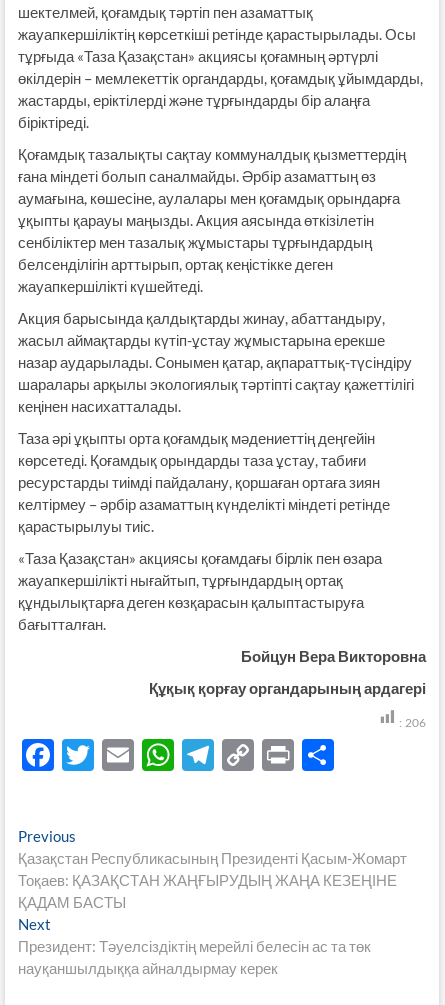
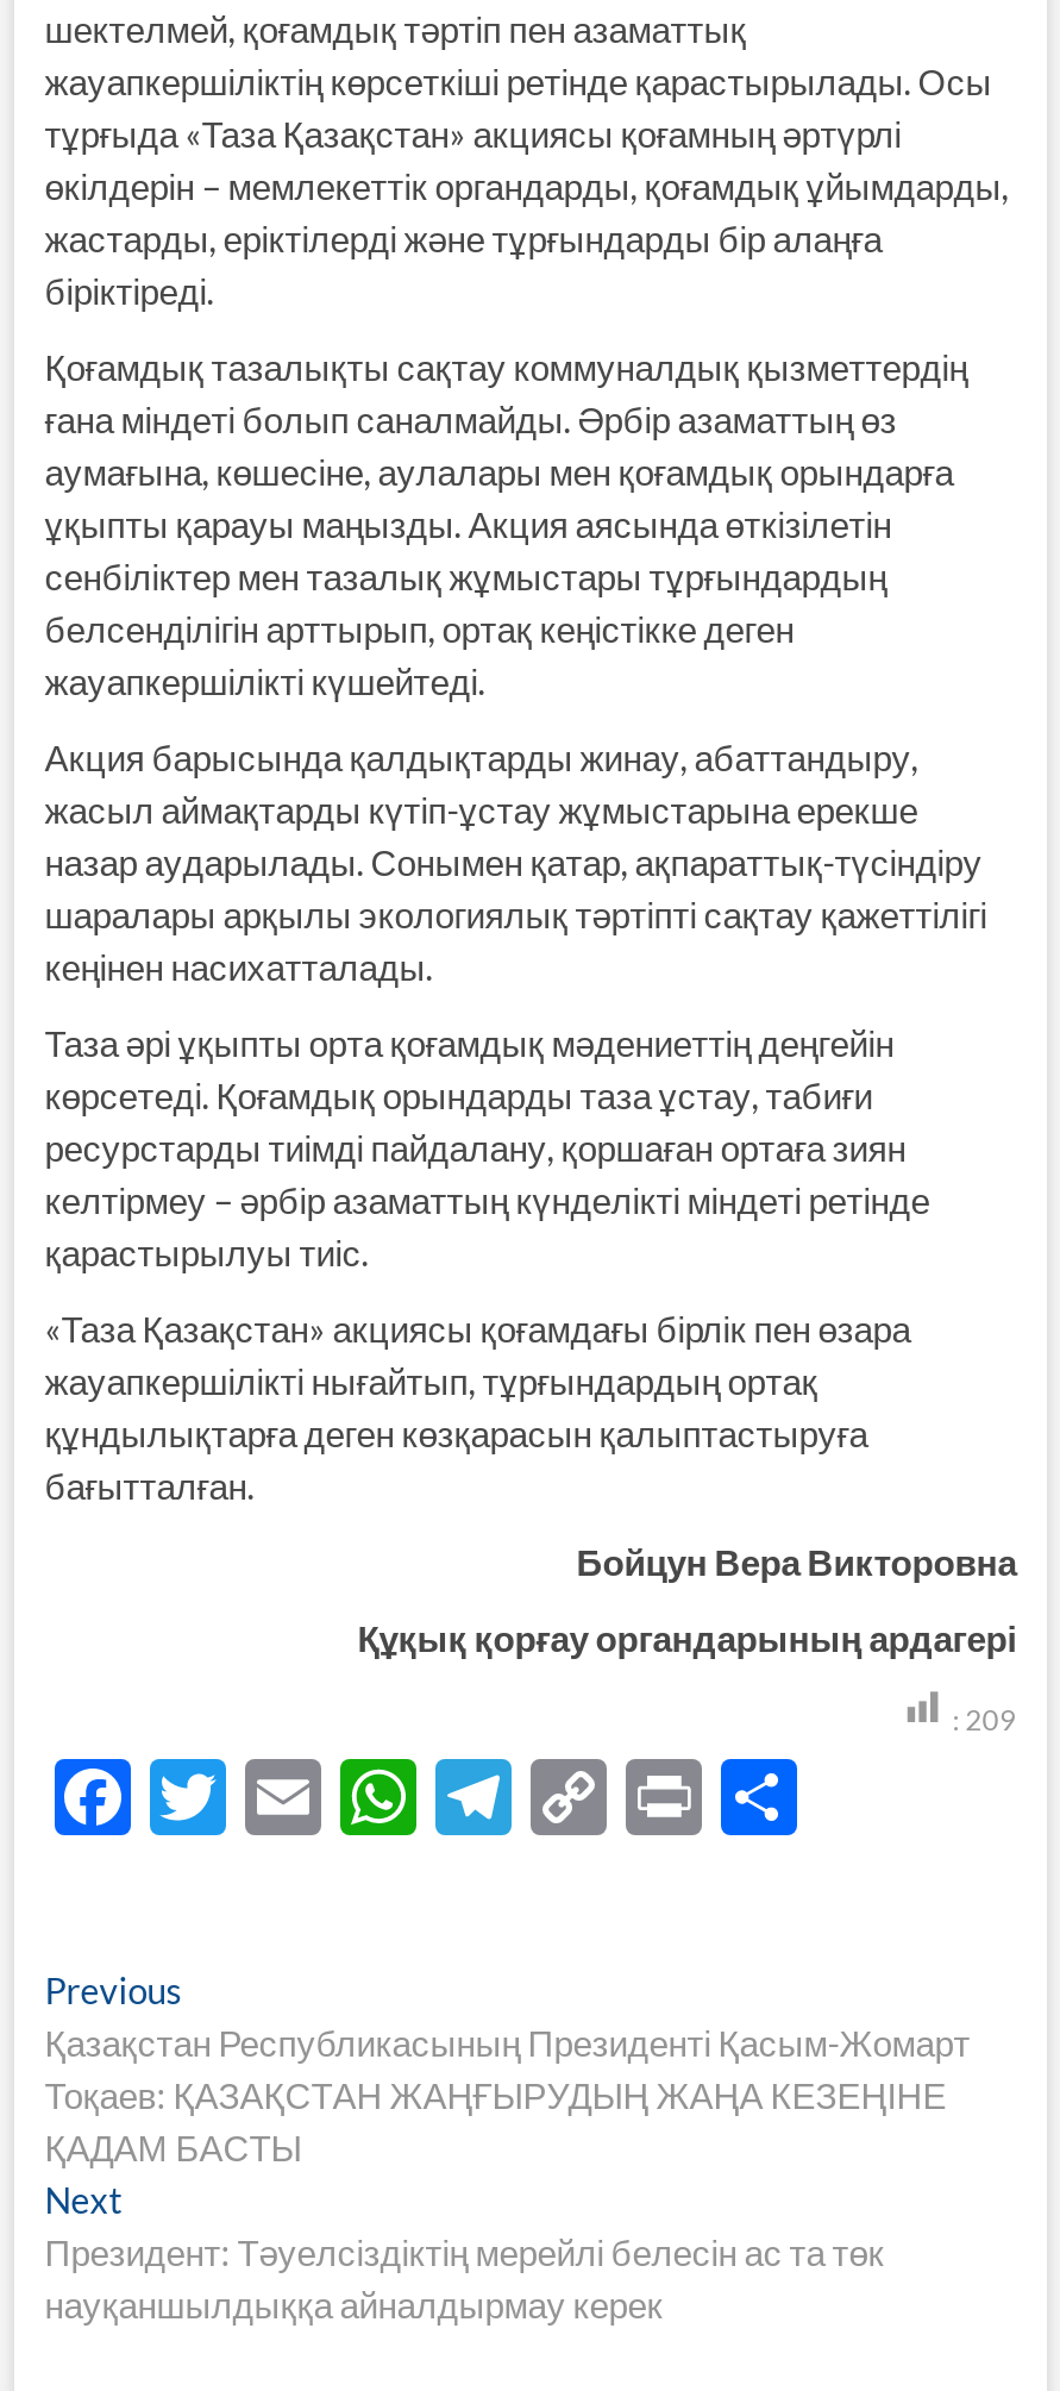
- : 206
+ : 209
